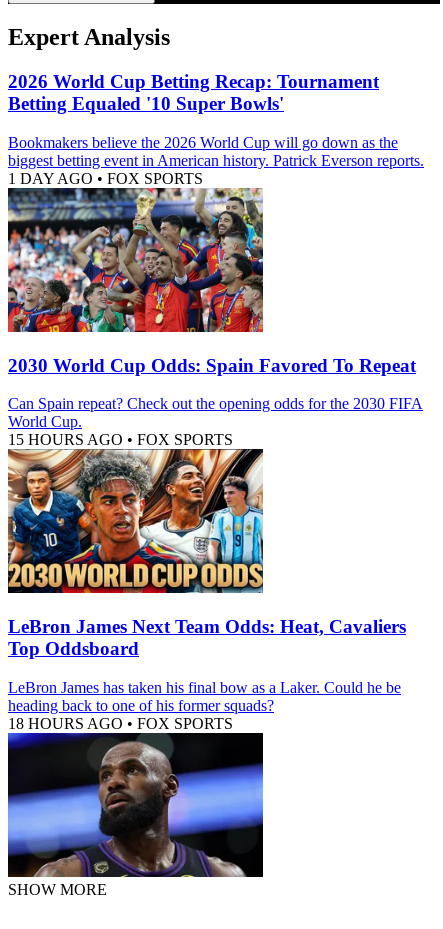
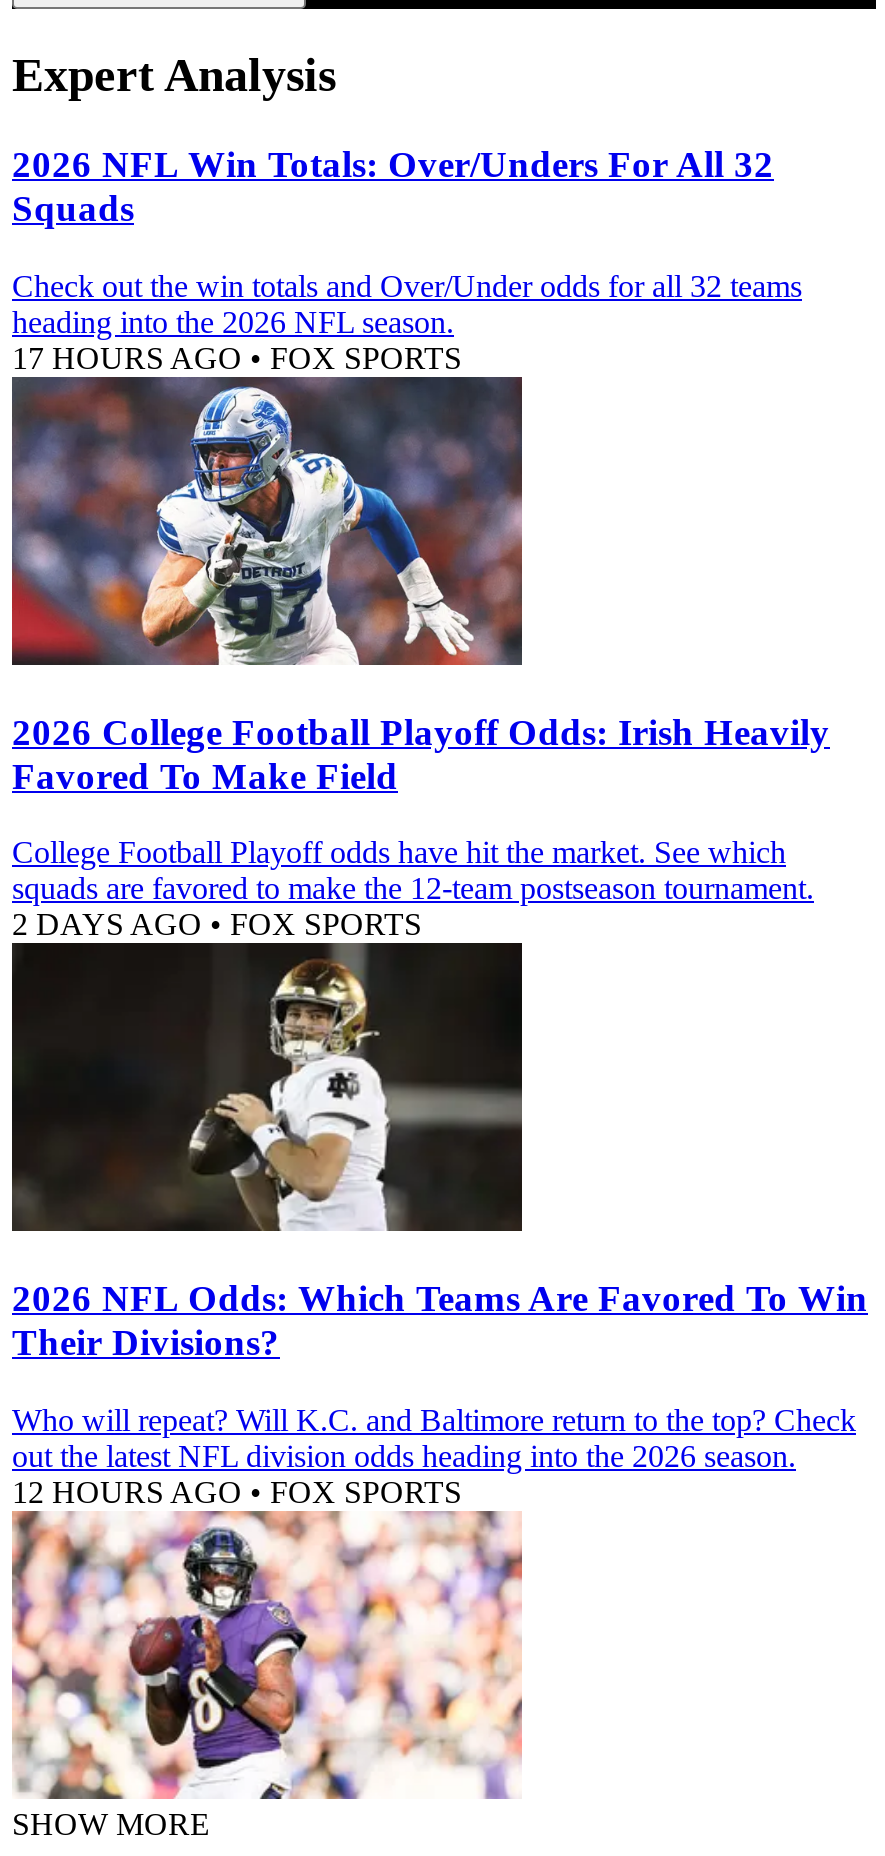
- 2026 World Cup Betting Recap: Tournament
- Betting Equaled '10 Super Bowls'
+ 2026 NFL Win Totals: Over/Unders For All 32
+ Squads

- Bookmakers believe the 2026 World Cup will go down as the
- biggest betting event in American history. Patrick Everson reports.
- 1 DAY AGO • FOX SPORTS
+ Check out the win totals and Over/Under odds for all 32 teams
+ heading into the 2026 NFL season.
+ 17 HOURS AGO • FOX SPORTS

- [image]
- 2030 World Cup Odds: Spain Favored To Repeat
+ [image]
+ 2026 College Football Playoff Odds: Irish Heavily
+ Favored To Make Field

- Can Spain repeat? Check out the opening odds for the 2030 FIFA
- World Cup.
- 15 HOURS AGO • FOX SPORTS
+ College Football Playoff odds have hit the market. See which
+ squads are favored to make the 12-team postseason tournament.
+ 2 DAYS AGO • FOX SPORTS

- [image]
- LeBron James Next Team Odds: Heat, Cavaliers
- Top Oddsboard
+ [image]
+ 2026 NFL Odds: Which Teams Are Favored To Win
+ Their Divisions?

- LeBron James has taken his final bow as a Laker. Could he be
- heading back to one of his former squads?
- 18 HOURS AGO • FOX SPORTS
+ Who will repeat? Will K.C. and Baltimore return to the top? Check
+ out the latest NFL division odds heading into the 2026 season.
+ 12 HOURS AGO • FOX SPORTS

- [image]
+ [image]
